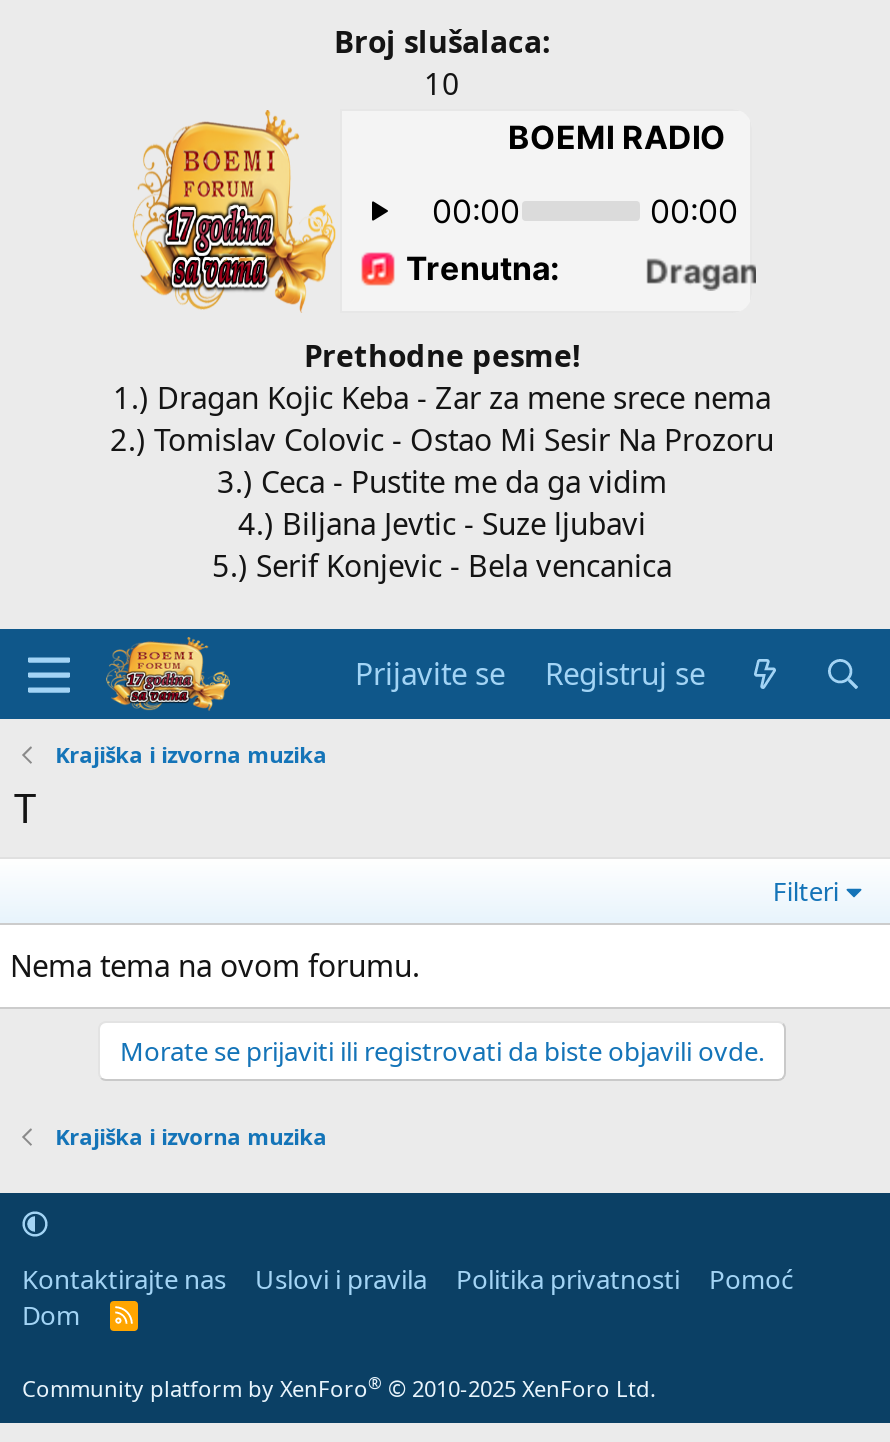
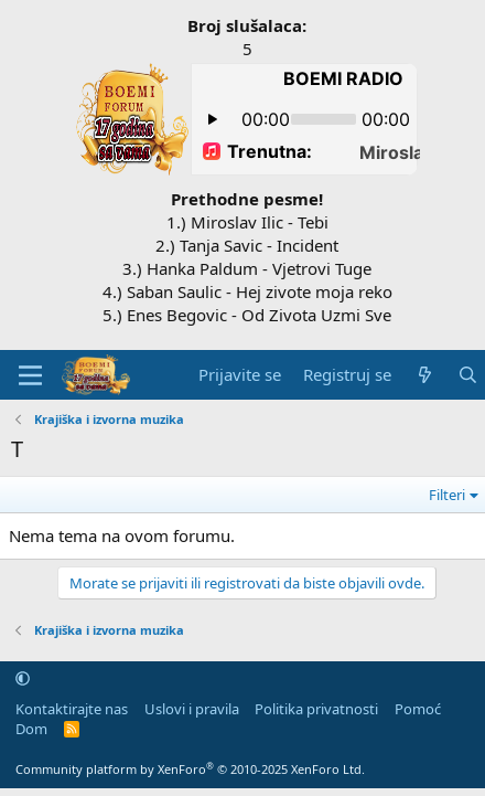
- 10
+ 5

- 1.) Dragan Kojic Keba - Zar za mene srece nema
- 2.) Tomislav Colovic - Ostao Mi Sesir Na Prozoru
- 3.) Ceca - Pustite me da ga vidim
- 4.) Biljana Jevtic - Suze ljubavi
- 5.) Serif Konjevic - Bela vencanica
+ 1.) Miroslav Ilic - Tebi
+ 2.) Tanja Savic - Incident
+ 3.) Hanka Paldum - Vjetrovi Tuge
+ 4.) Saban Saulic - Hej zivote moja reko
+ 5.) Enes Begovic - Od Zivota Uzmi Sve
